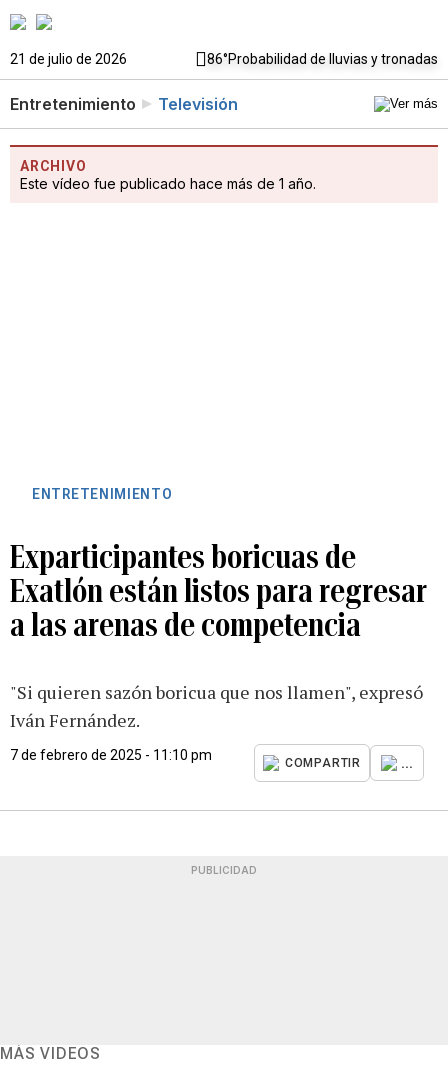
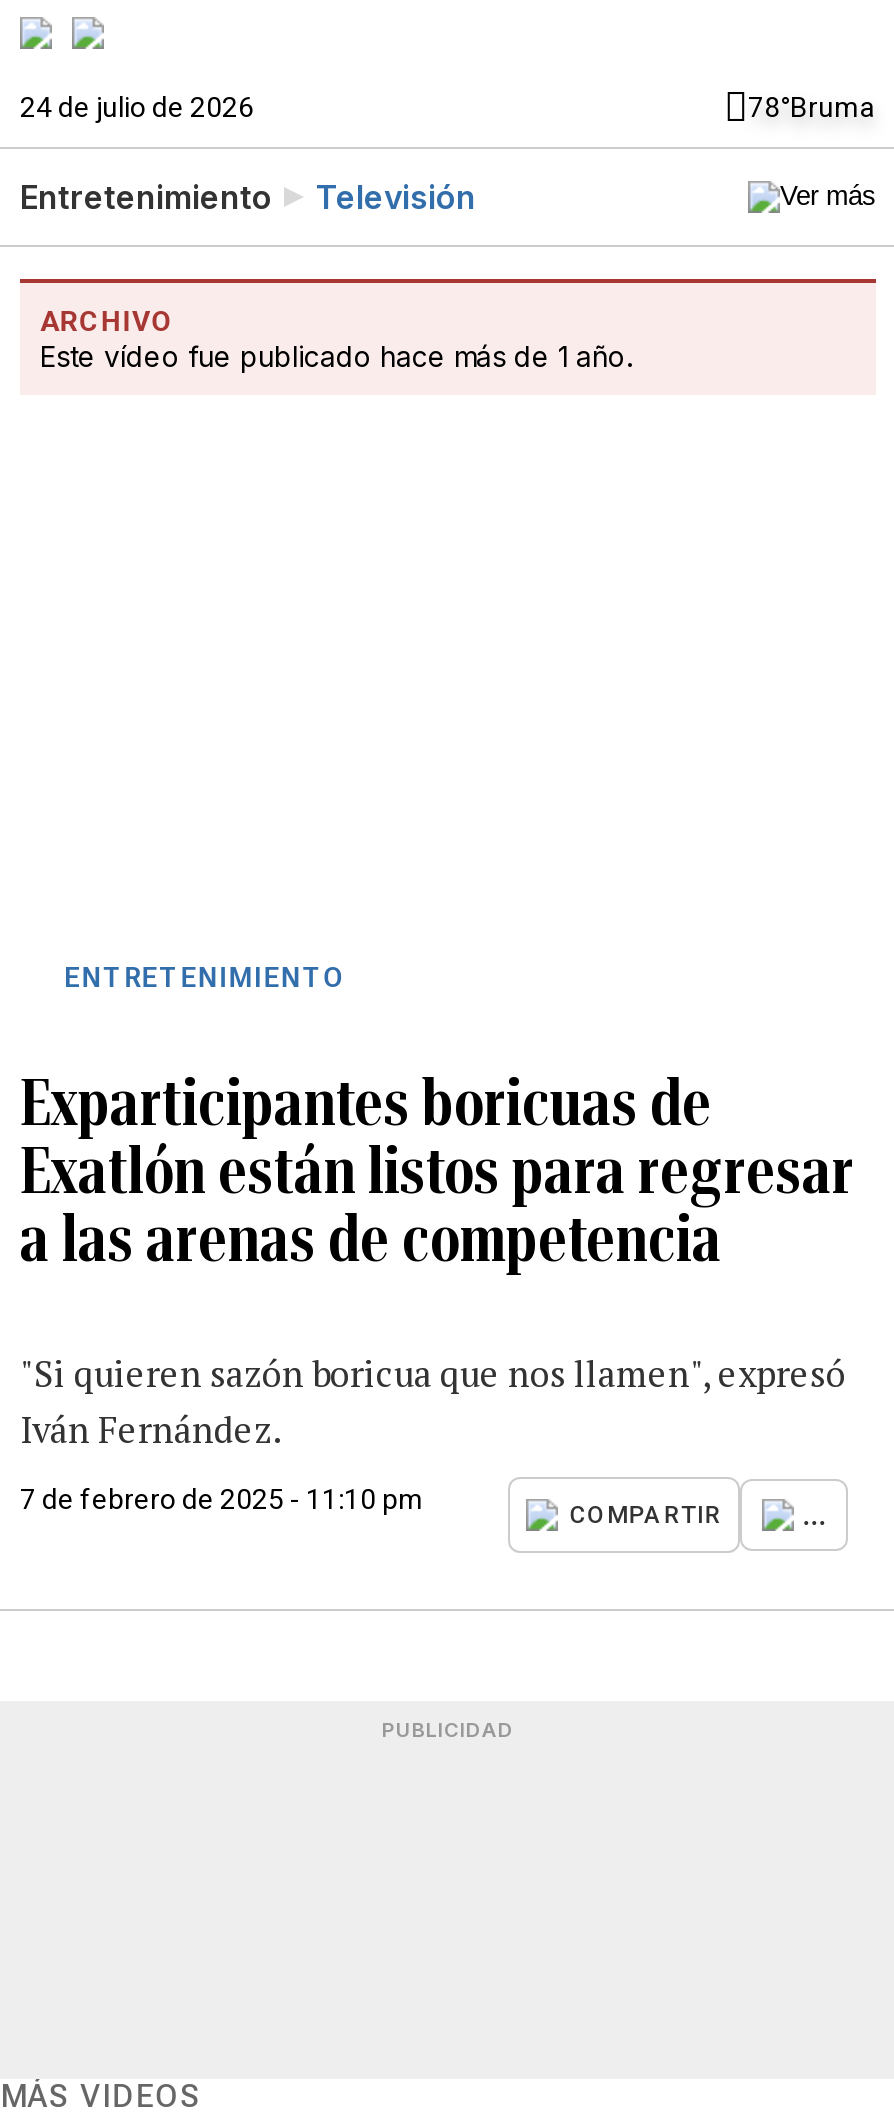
- 21 de julio de 2026
- 86°Probabilidad de lluvias y tronadas
+ 24 de julio de 2026
+ 78°Bruma
